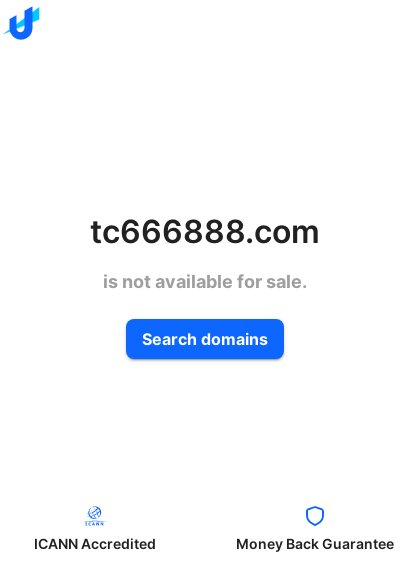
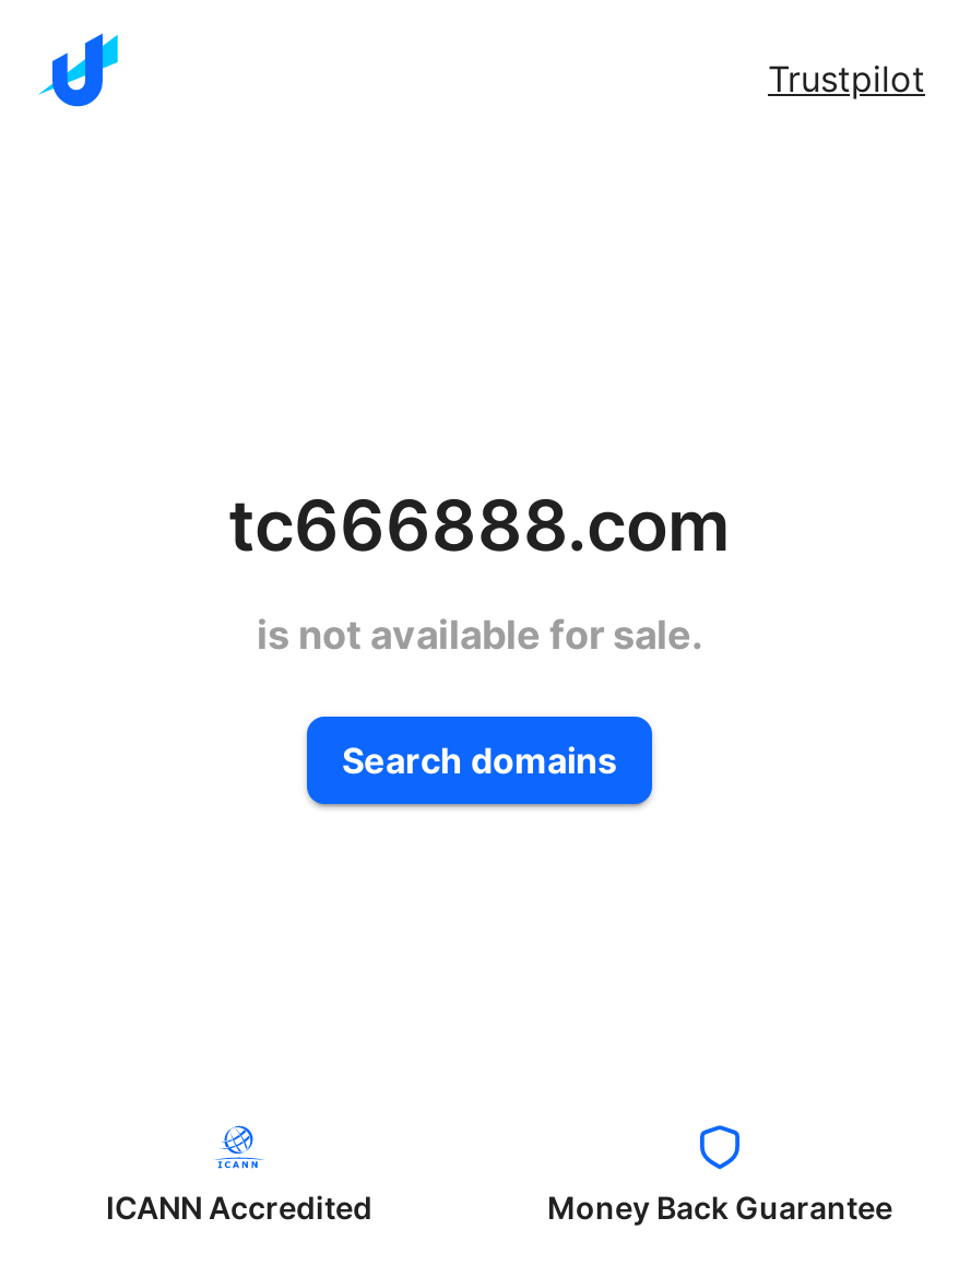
+ Trustpilot
